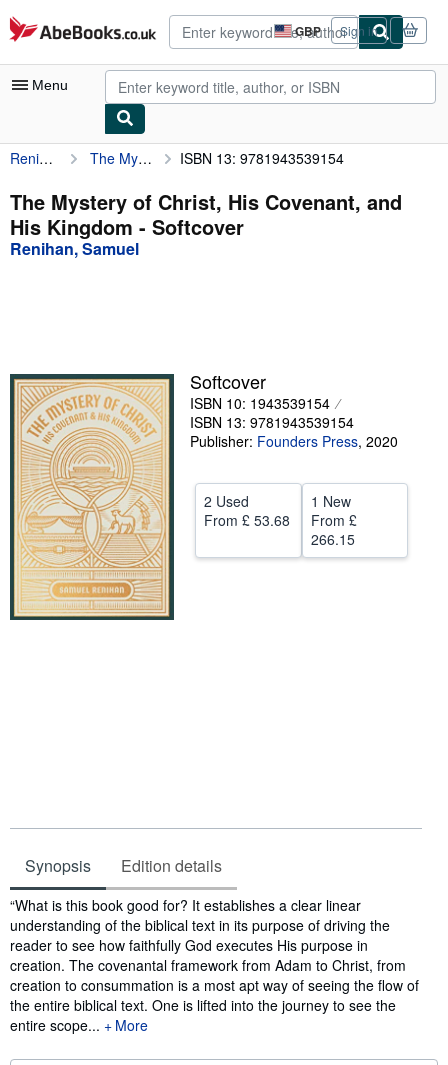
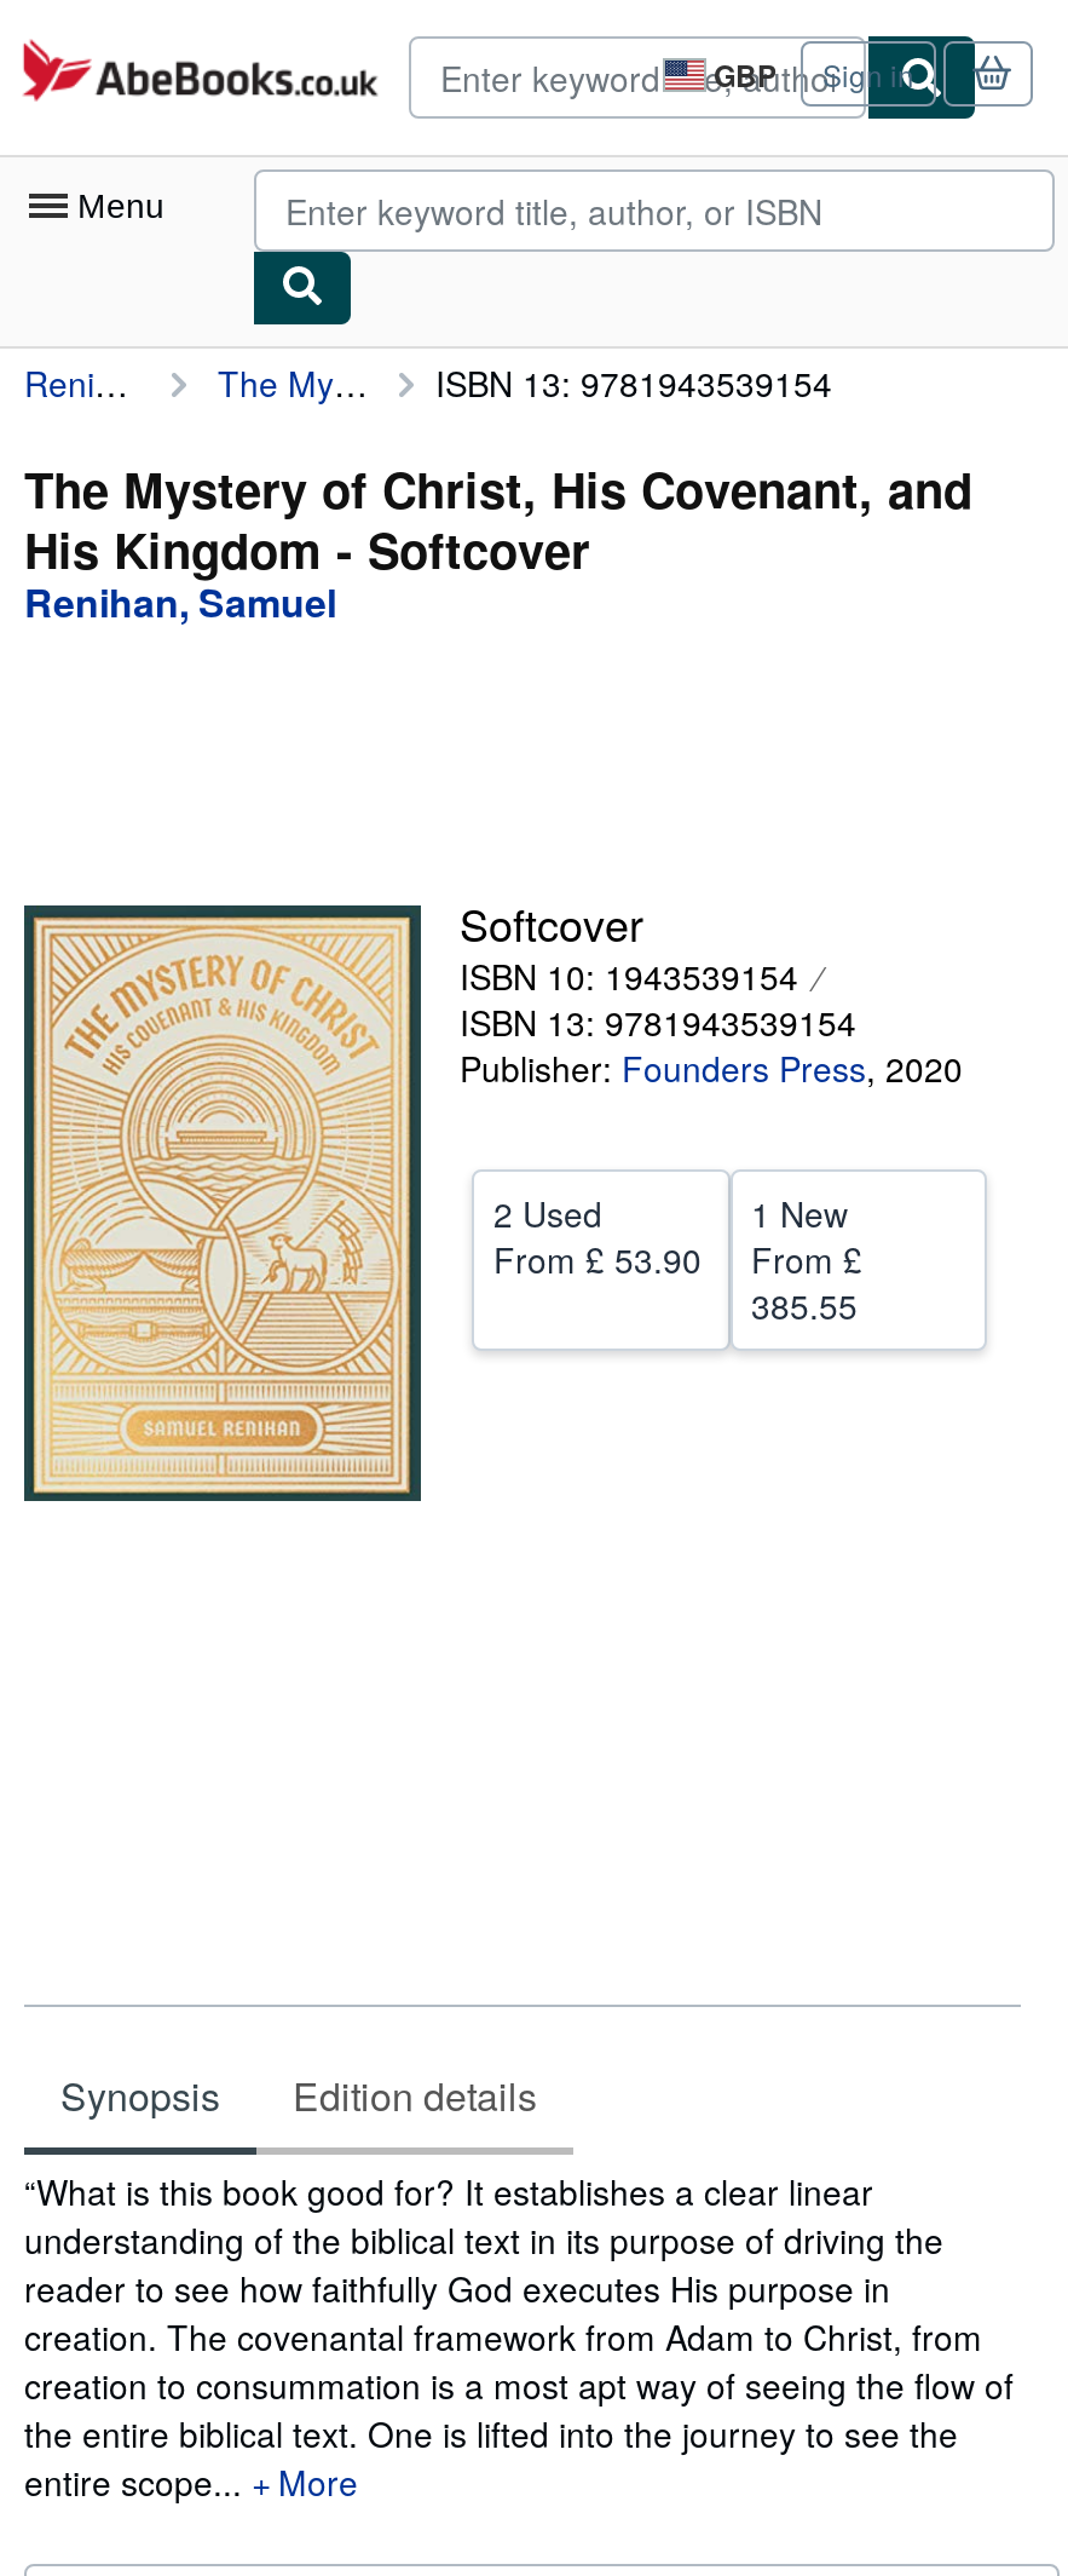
- From £ 53.68
+ From £ 53.90

- 266.15
+ 385.55
